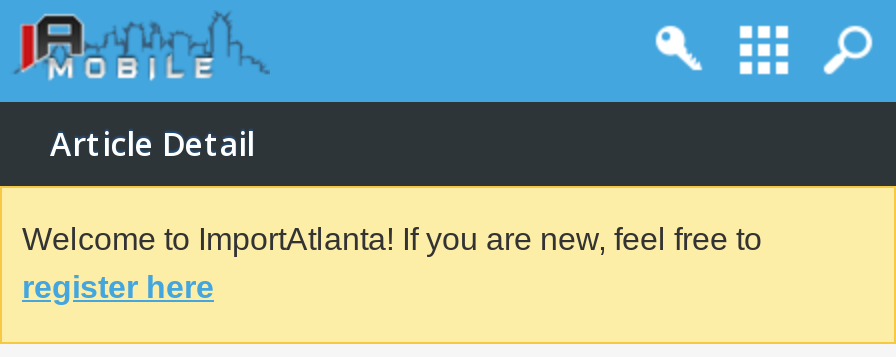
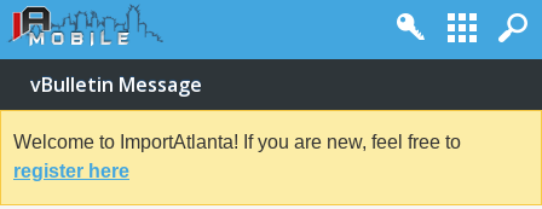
- Article Detail
+ vBulletin Message
